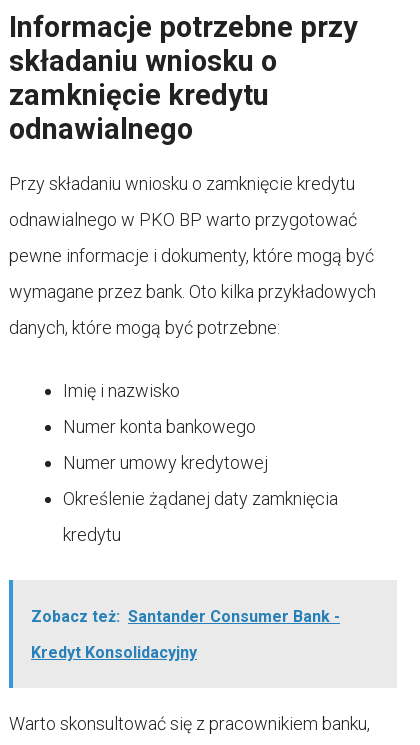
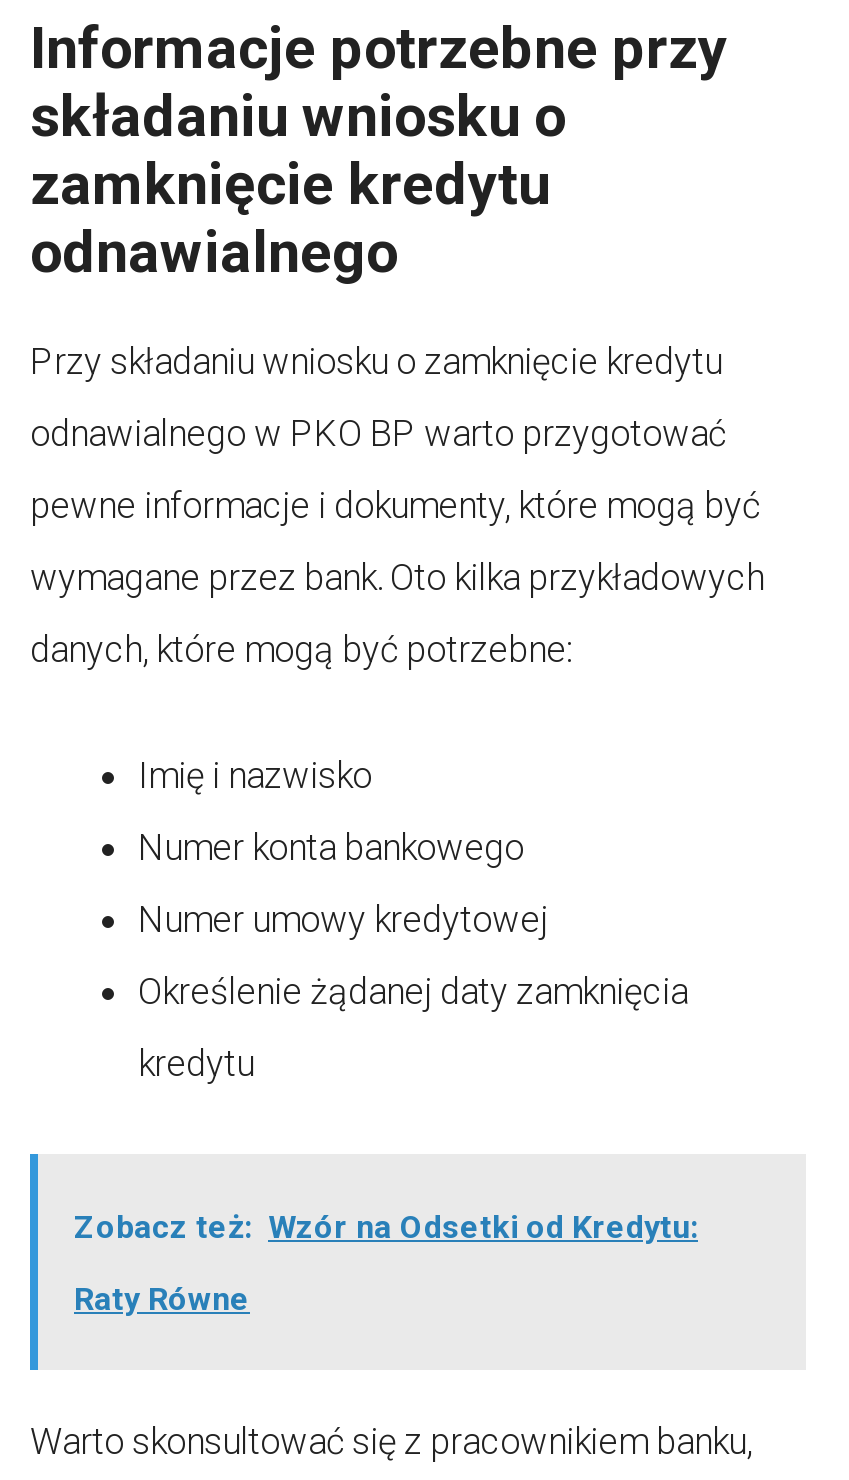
- Zobacz też: Santander Consumer Bank -
+ Zobacz też: Wzór na Odsetki od Kredytu:

- Kredyt Konsolidacyjny
+ Raty Równe
